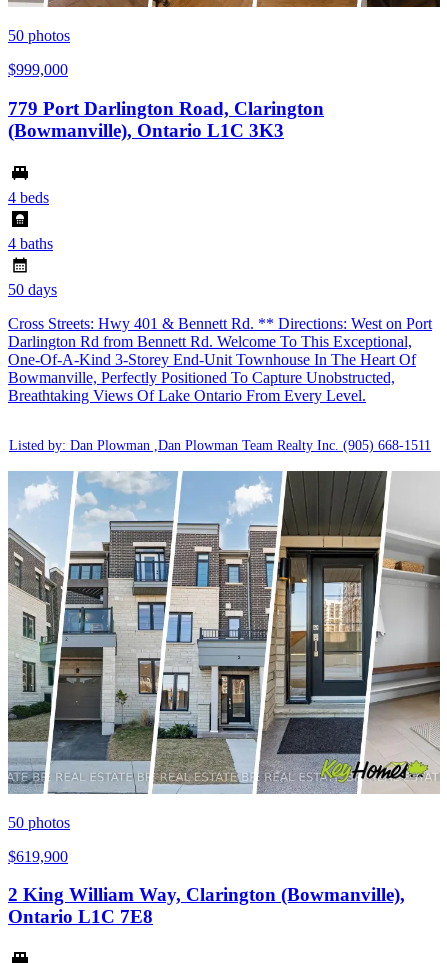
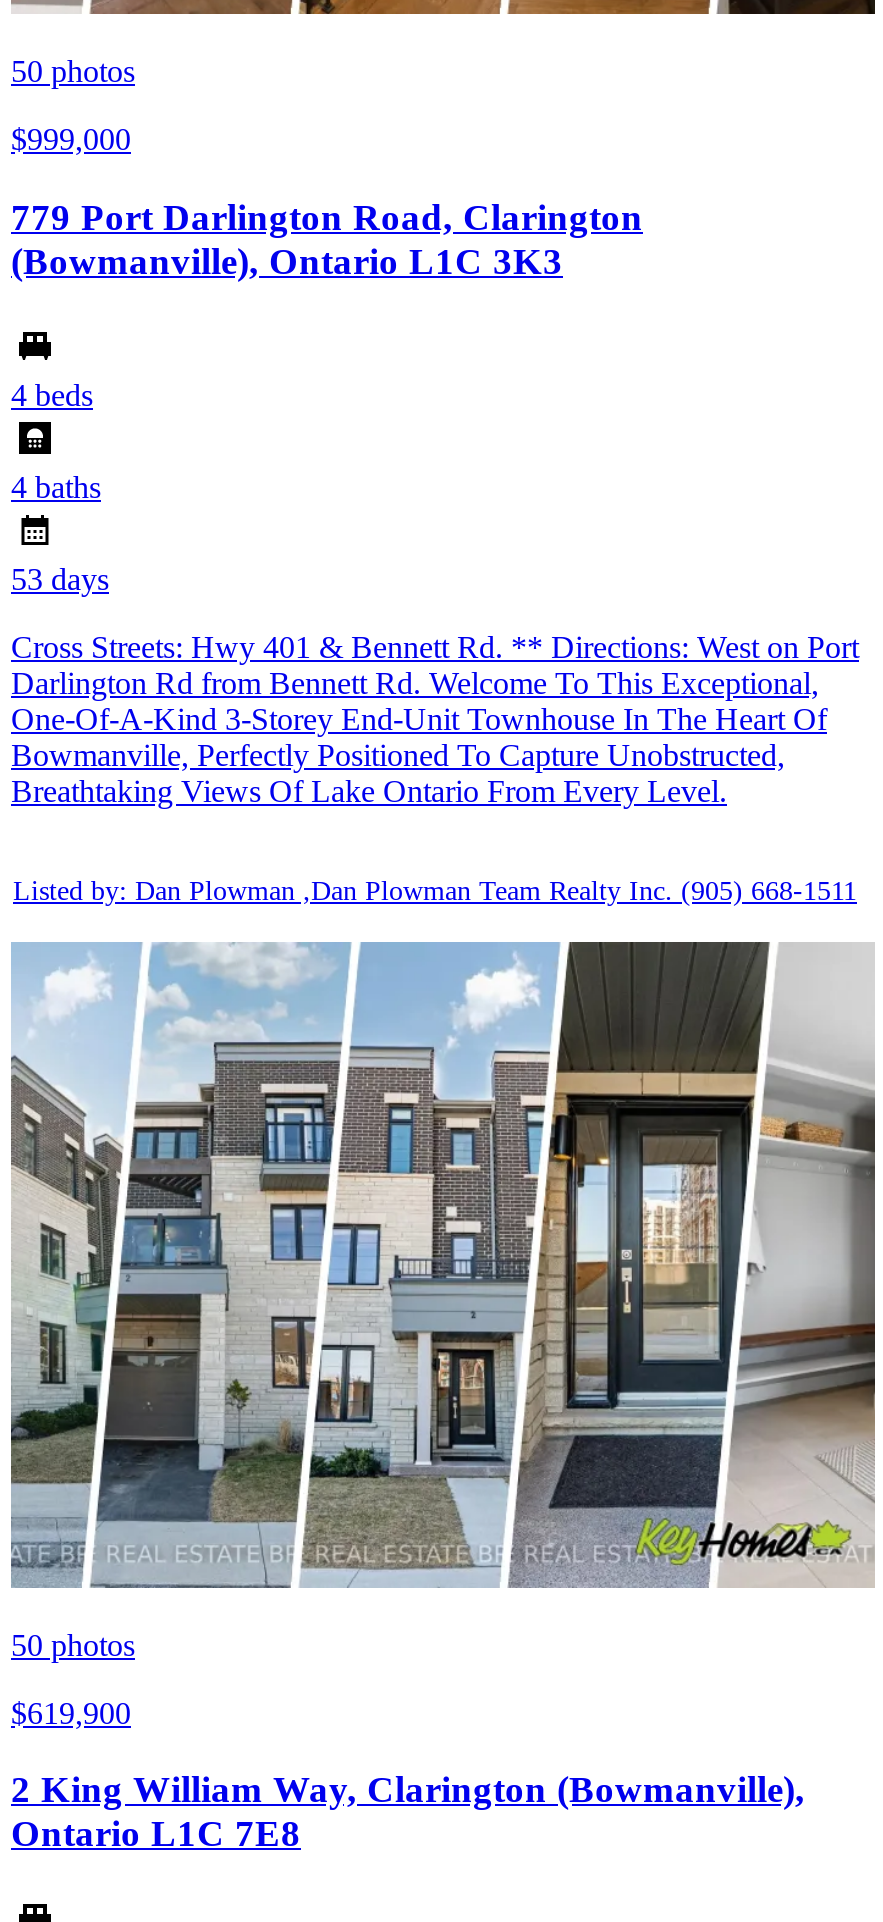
- 50 days
+ 53 days
